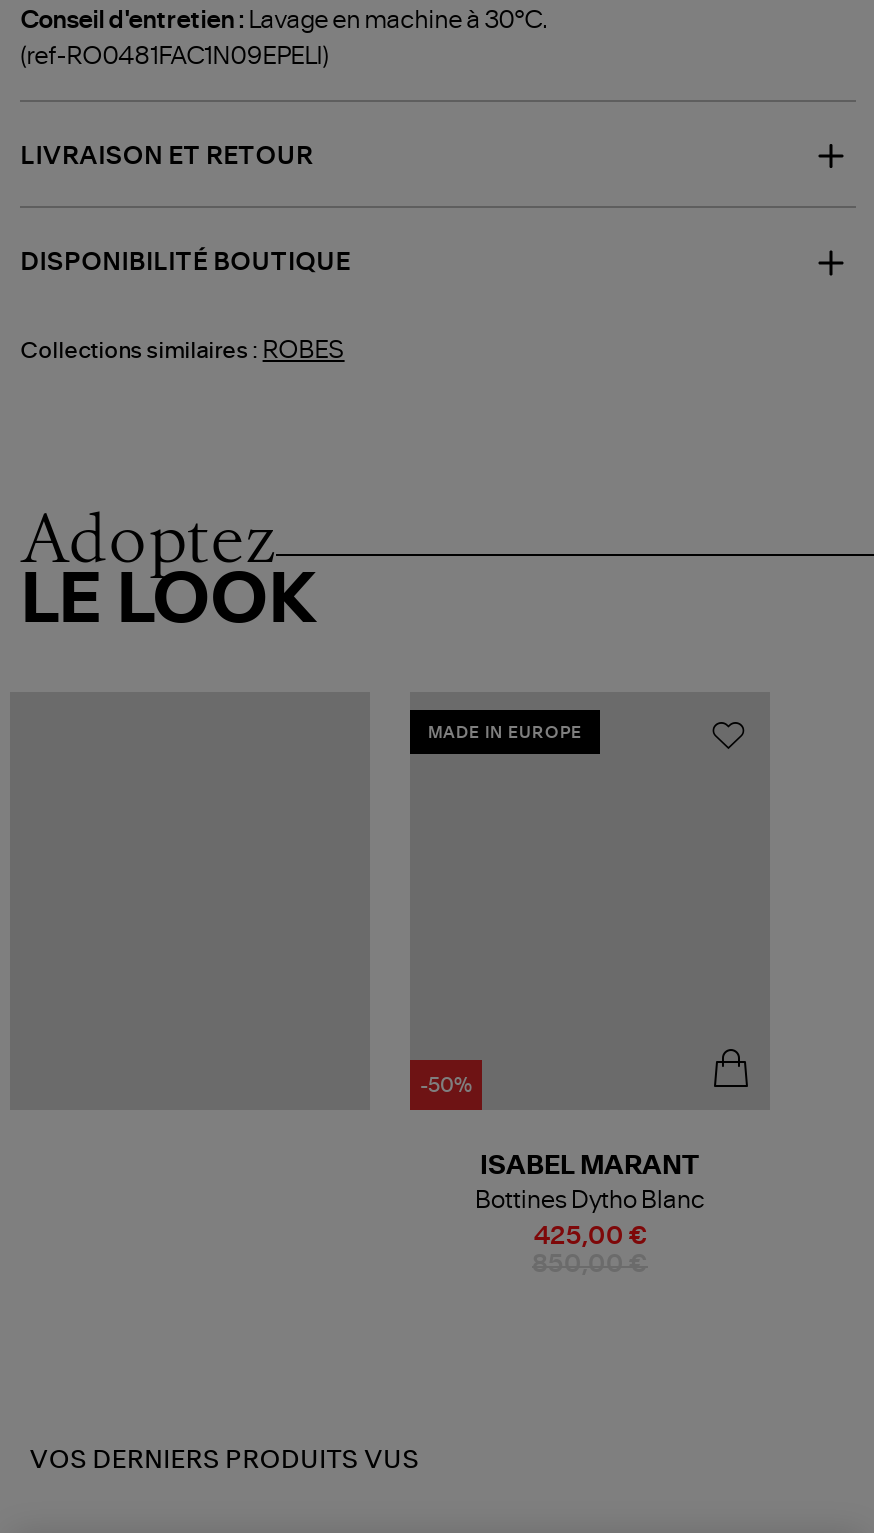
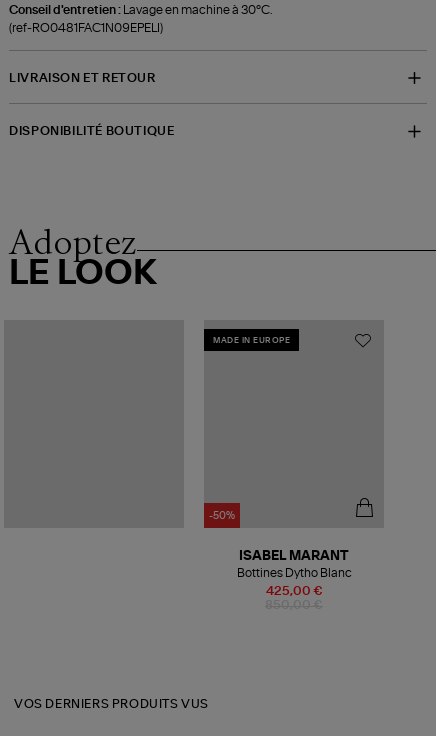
- Collections similaires : ROBES
